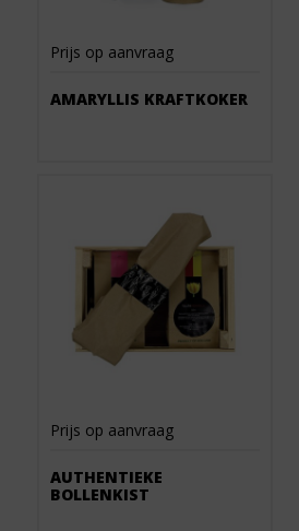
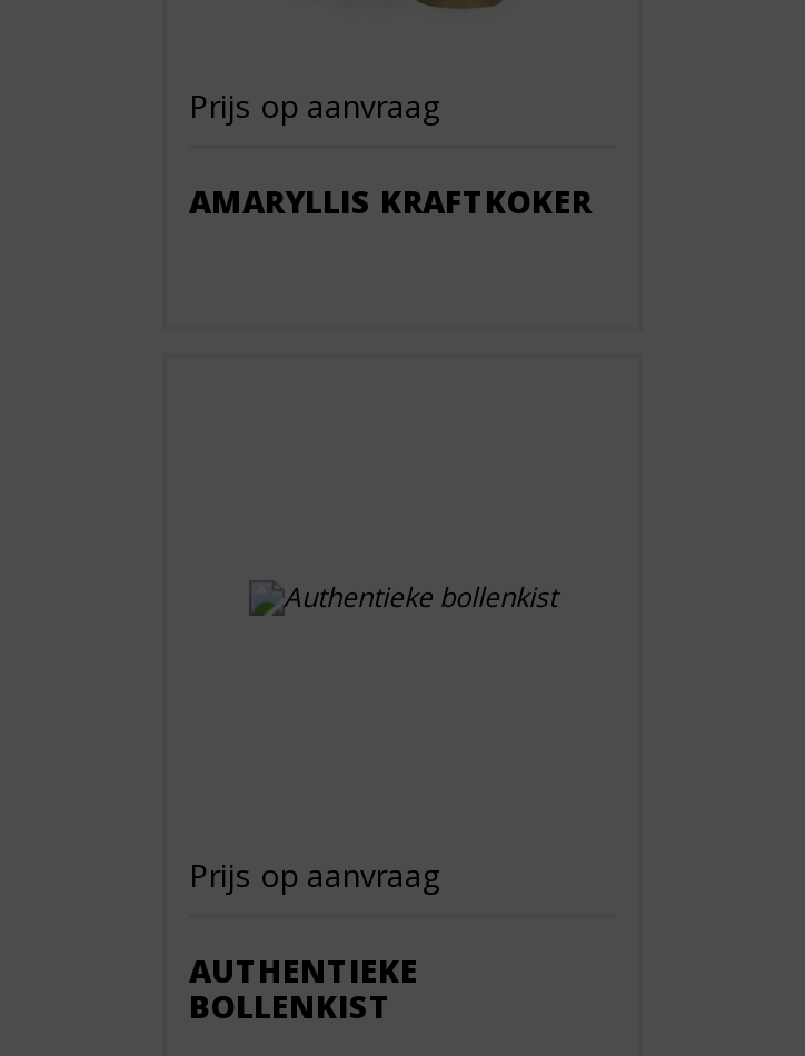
- [image]
